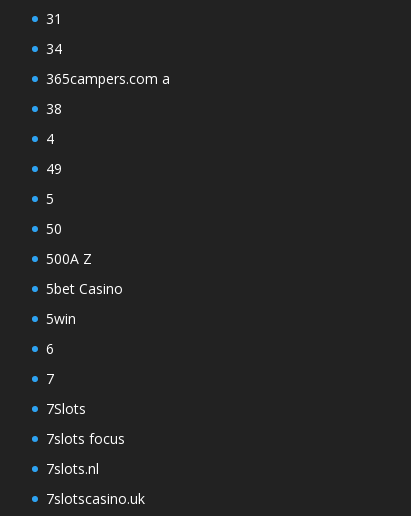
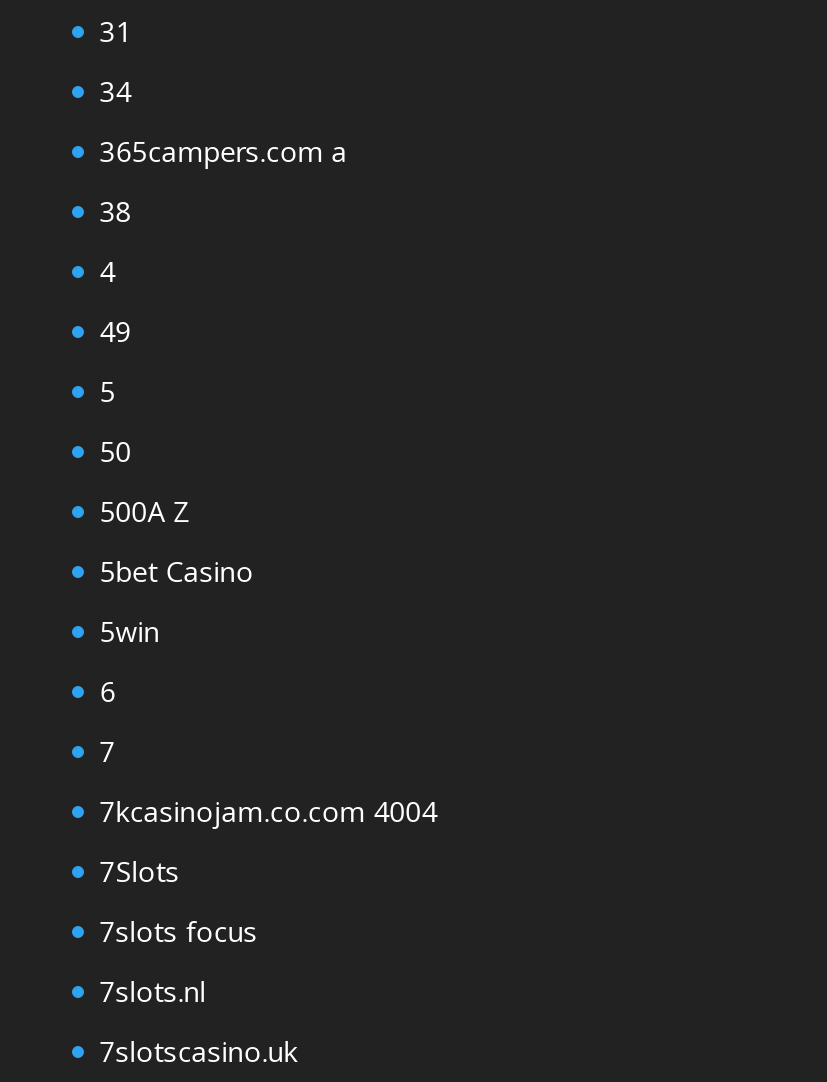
+ 7kcasinojam.co.com 4004
